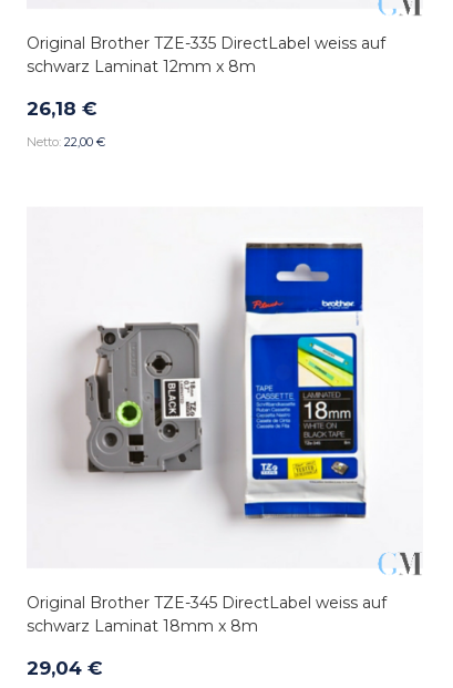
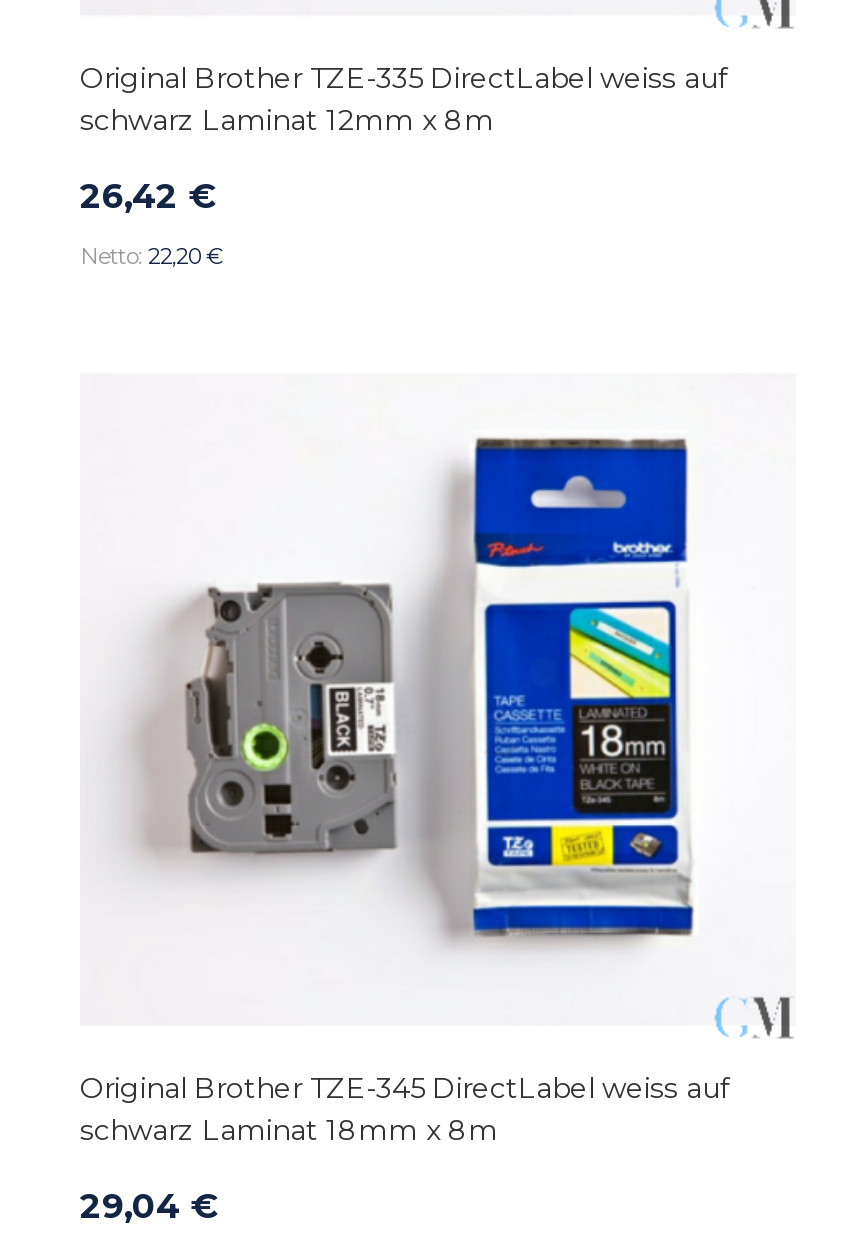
- 26,18 €
+ 26,42 €

- 22,00 €
+ 22,20 €
